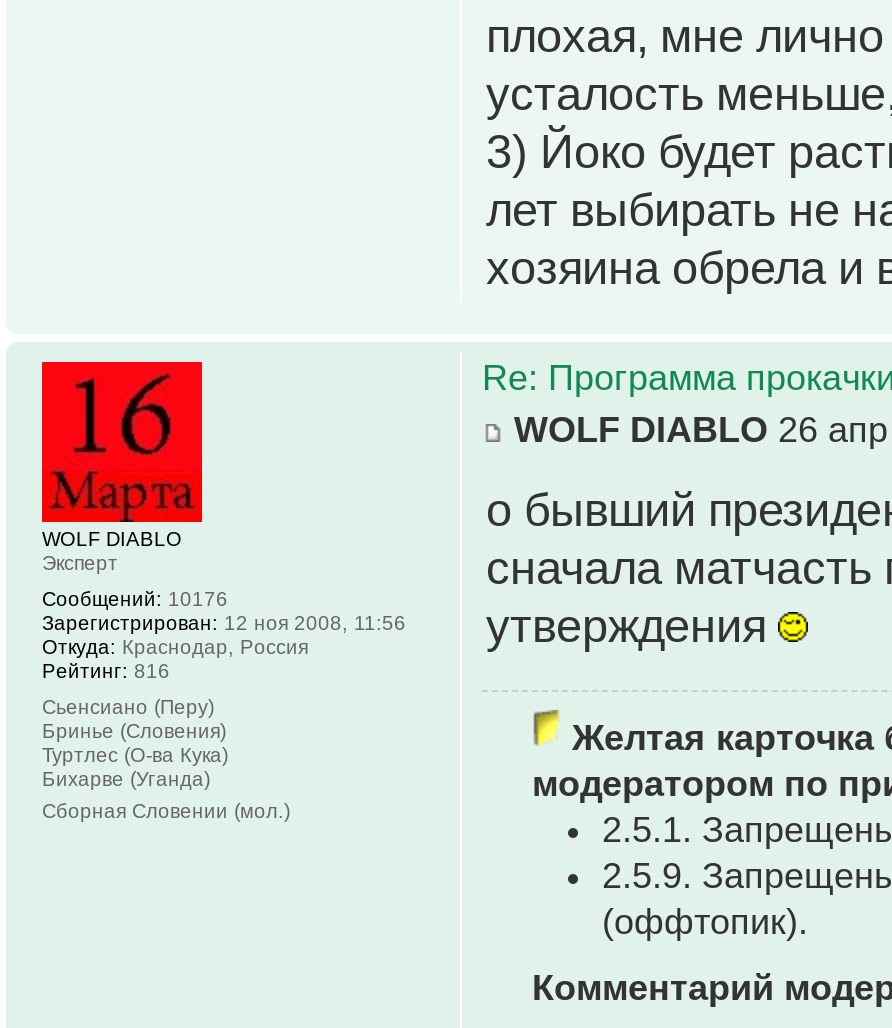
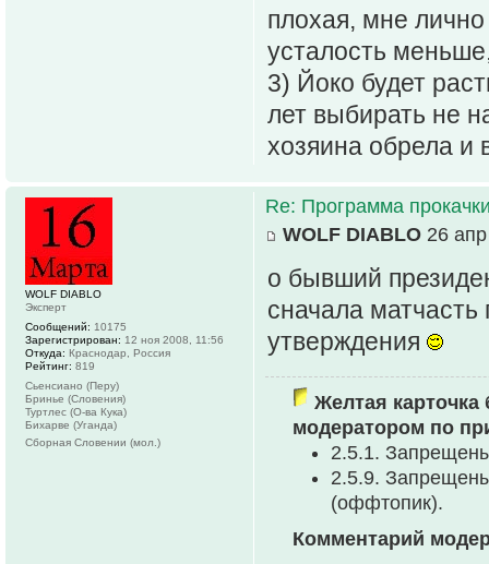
- Сообщений: 10176
+ Сообщений: 10175

- Рейтинг: 816
+ Рейтинг: 819
